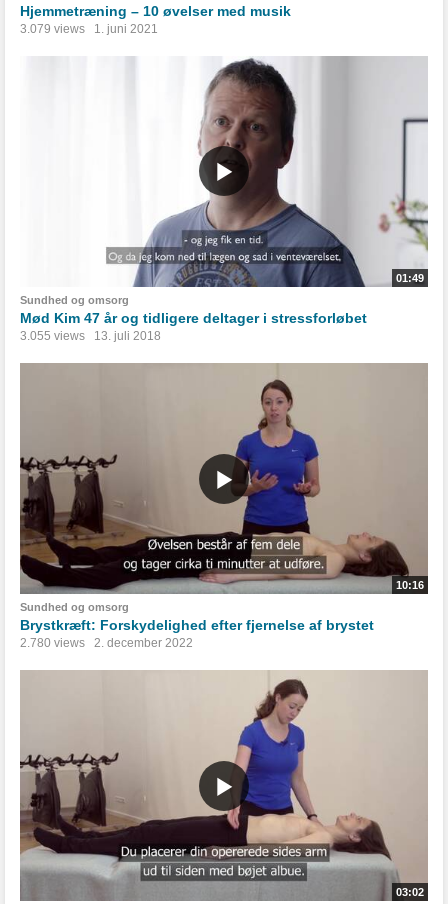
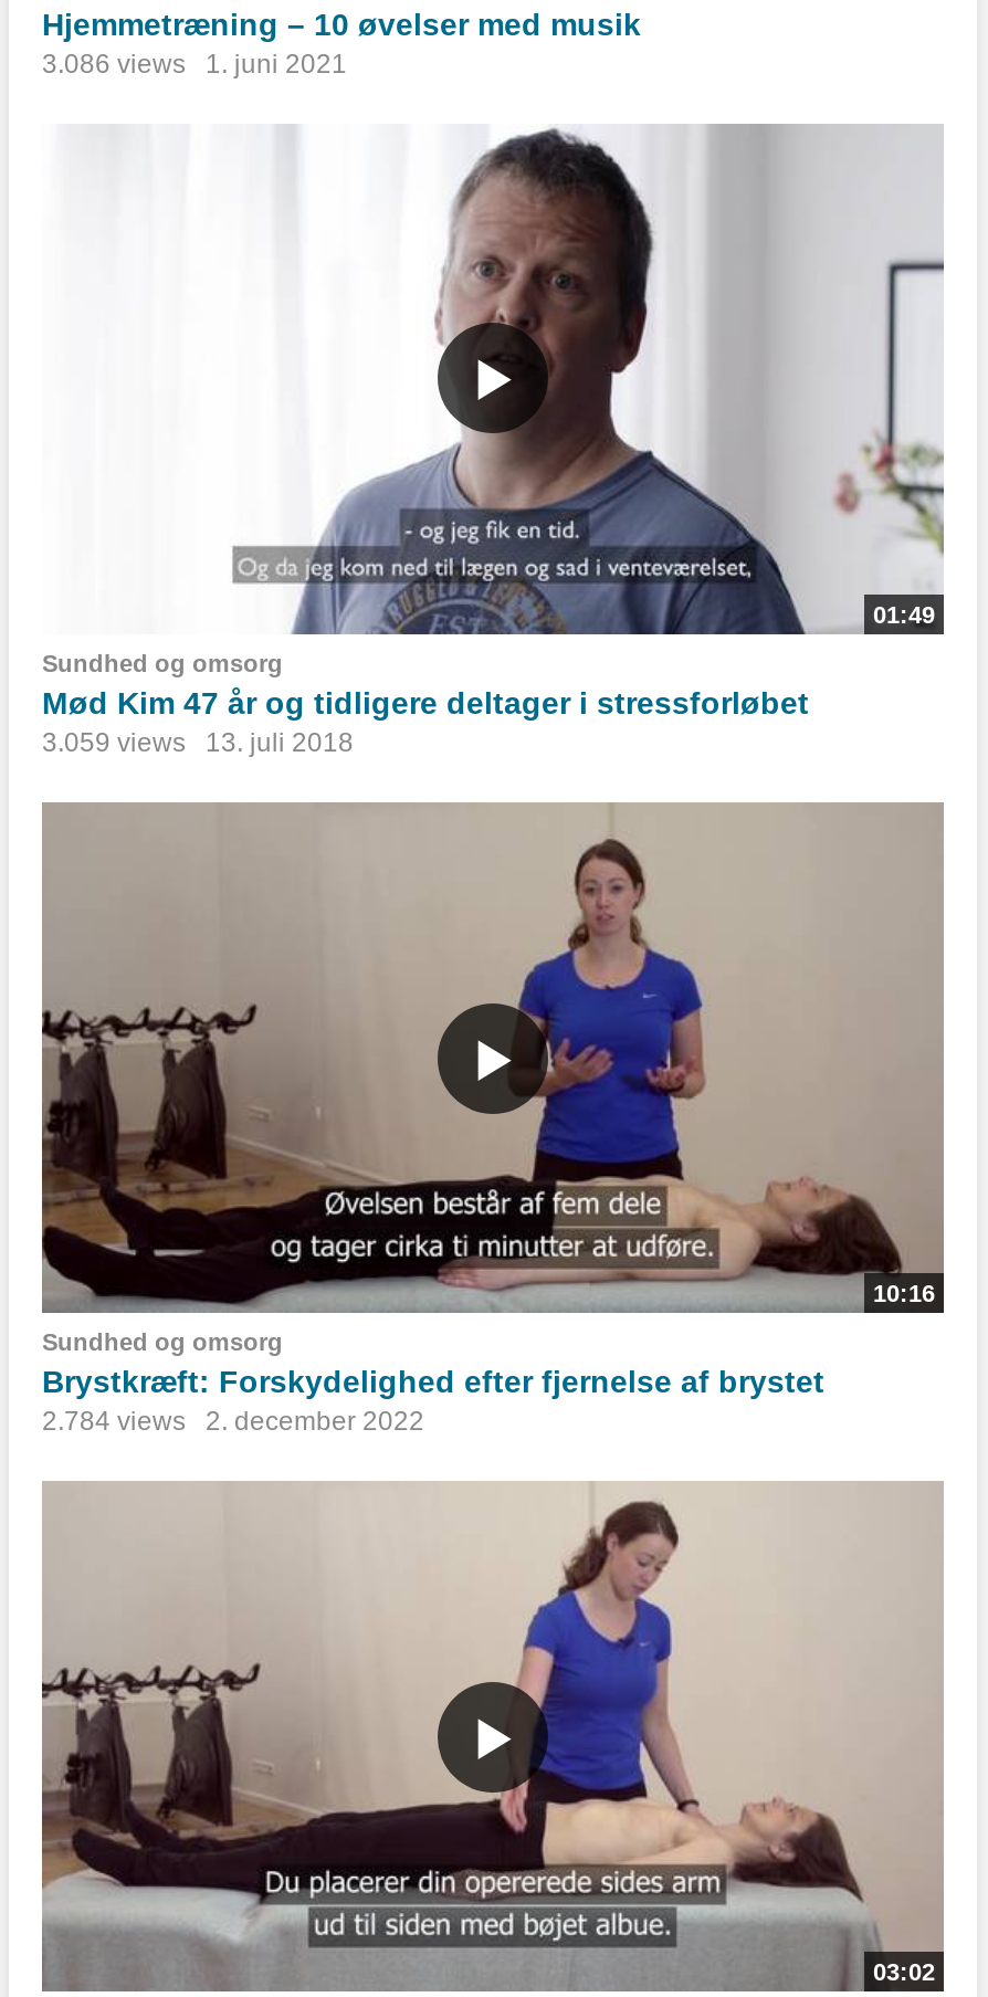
- 3.079 views 1. juni 2021
+ 3.086 views 1. juni 2021

- 3.055 views 13. juli 2018
+ 3.059 views 13. juli 2018

- 2.780 views 2. december 2022
+ 2.784 views 2. december 2022
